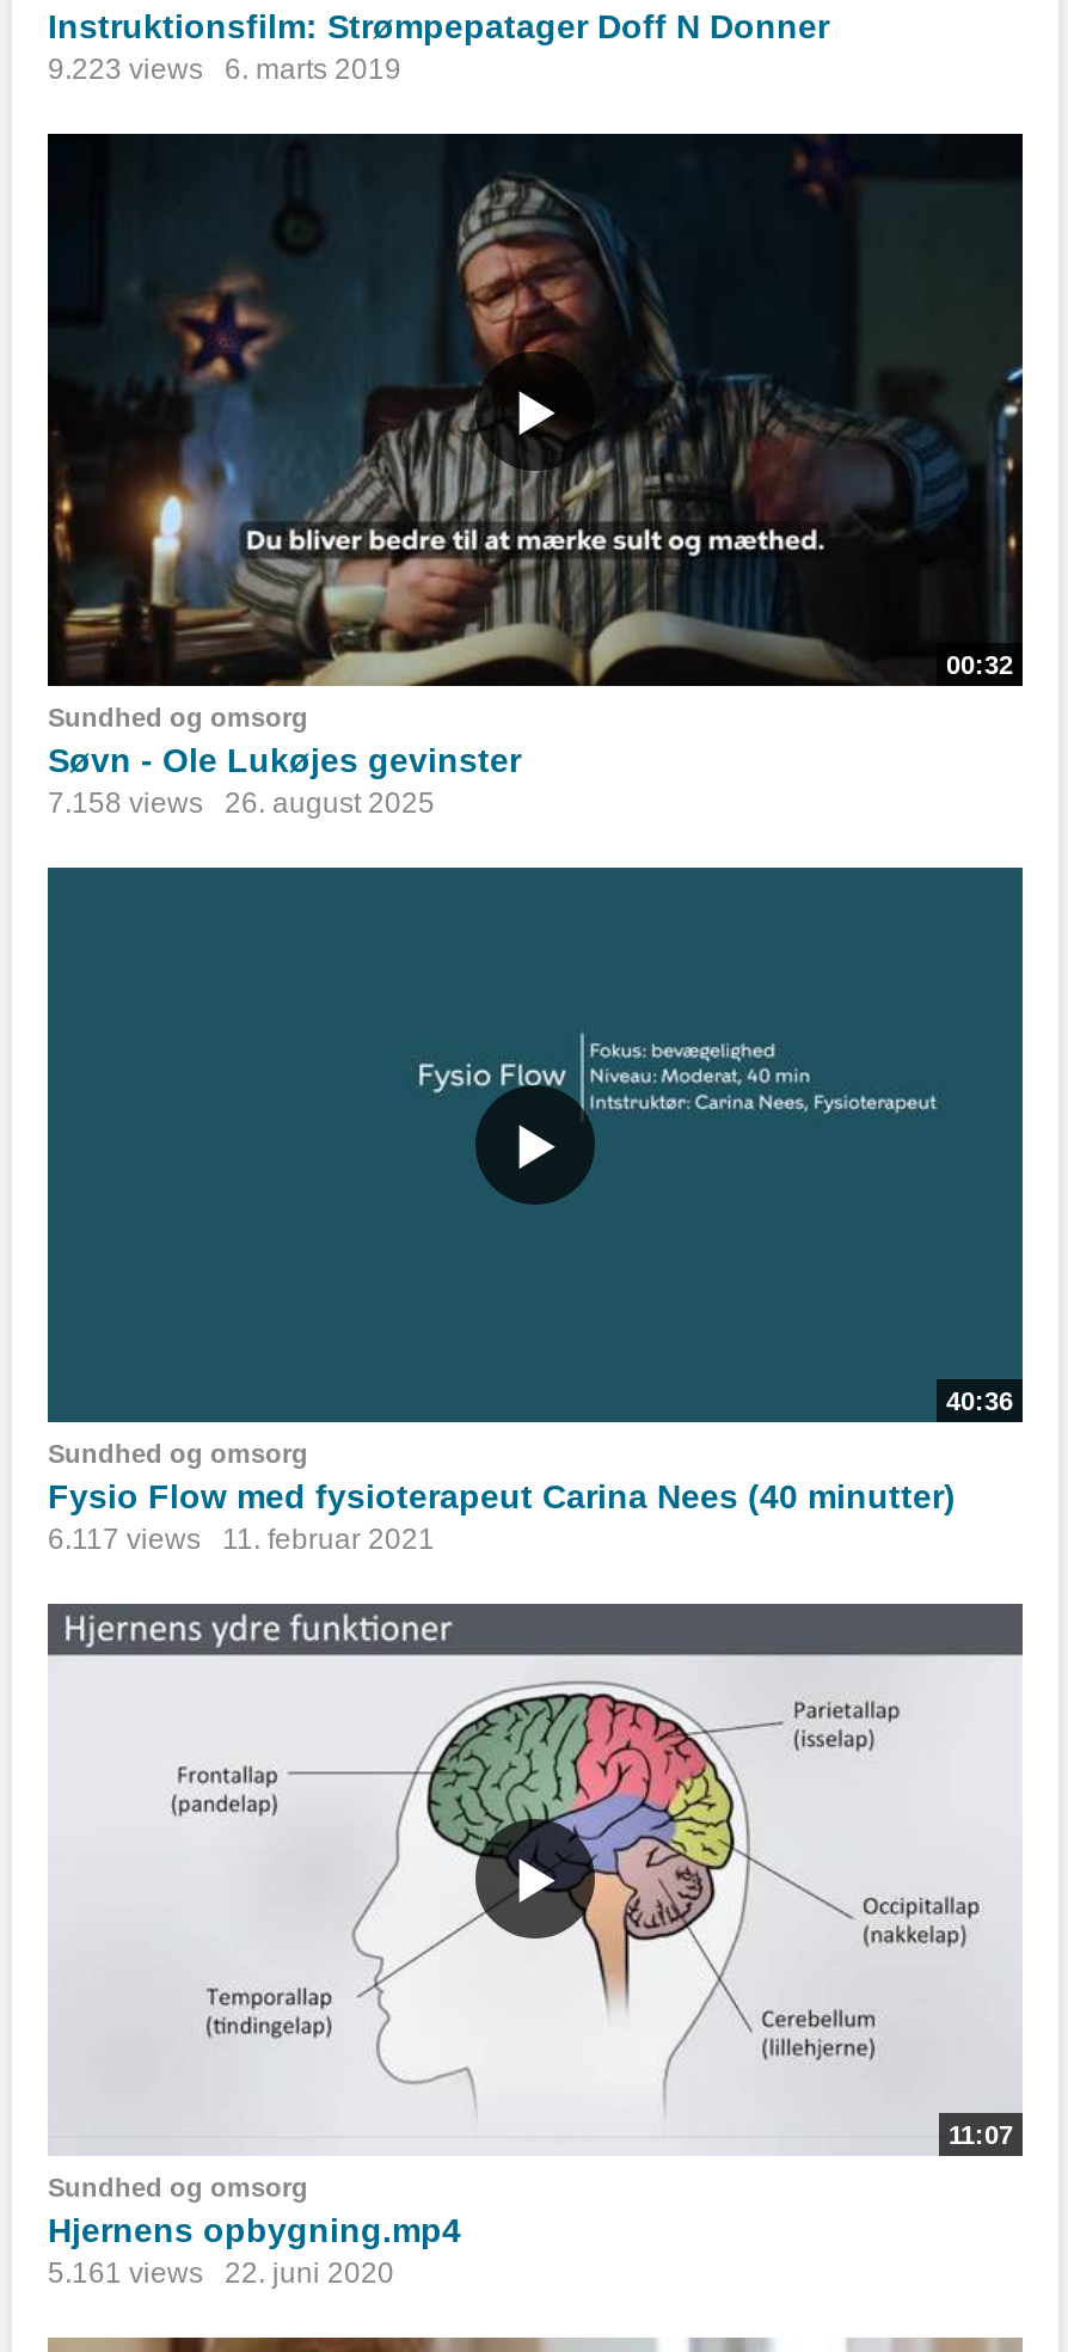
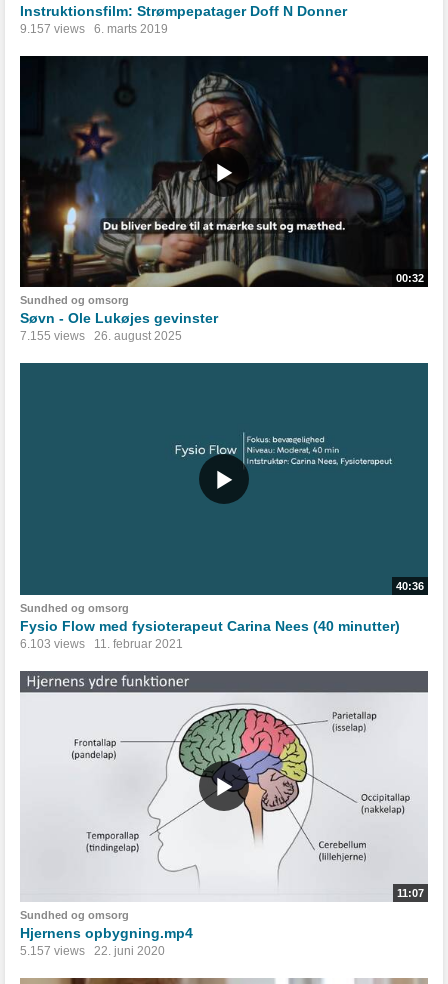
- 9.223 views 6. marts 2019
+ 9.157 views 6. marts 2019

- 7.158 views 26. august 2025
+ 7.155 views 26. august 2025

- 6.117 views 11. februar 2021
+ 6.103 views 11. februar 2021

- 5.161 views 22. juni 2020
+ 5.157 views 22. juni 2020
